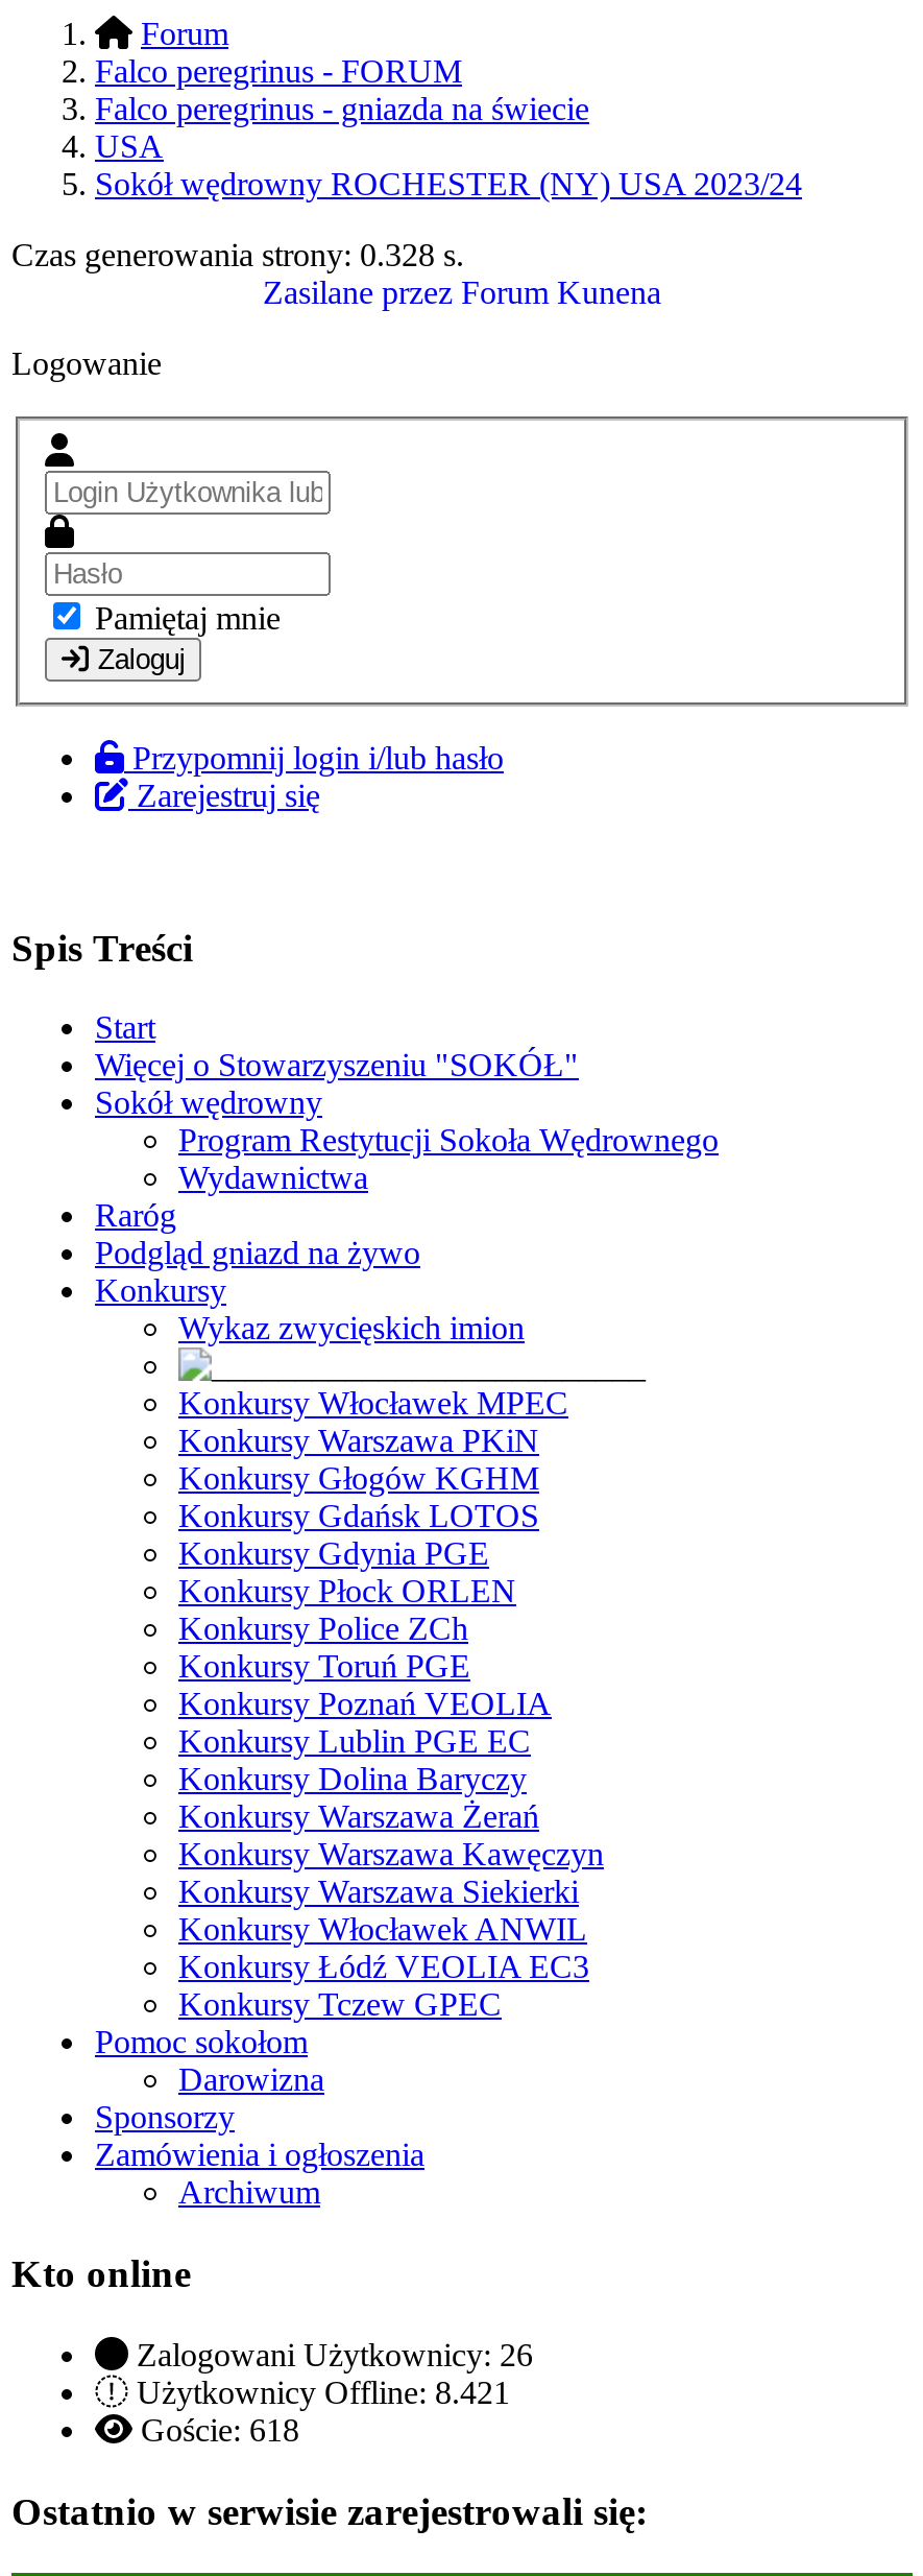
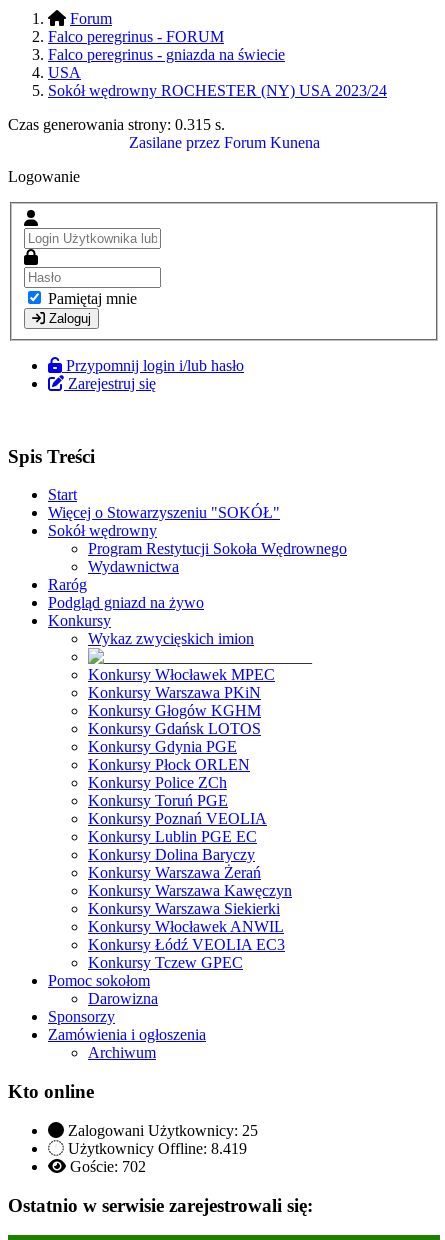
- Czas generowania strony: 0.328 s.
+ Czas generowania strony: 0.315 s.

- Zalogowani Użytkownicy: 26
+ Zalogowani Użytkownicy: 25

- Użytkownicy Offline: 8.421
+ Użytkownicy Offline: 8.419

- Goście: 618
+ Goście: 702
